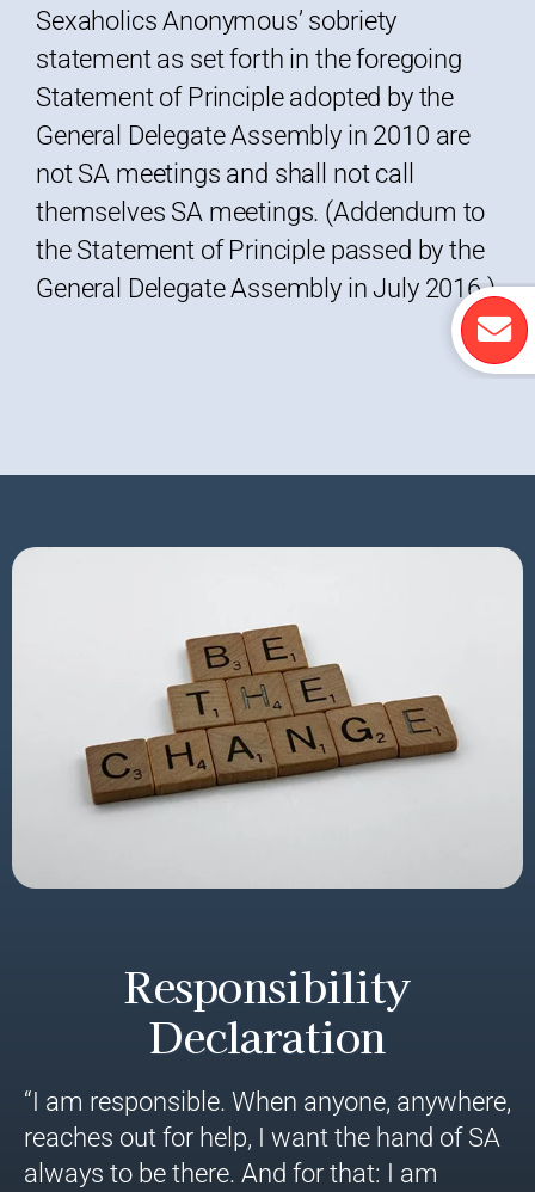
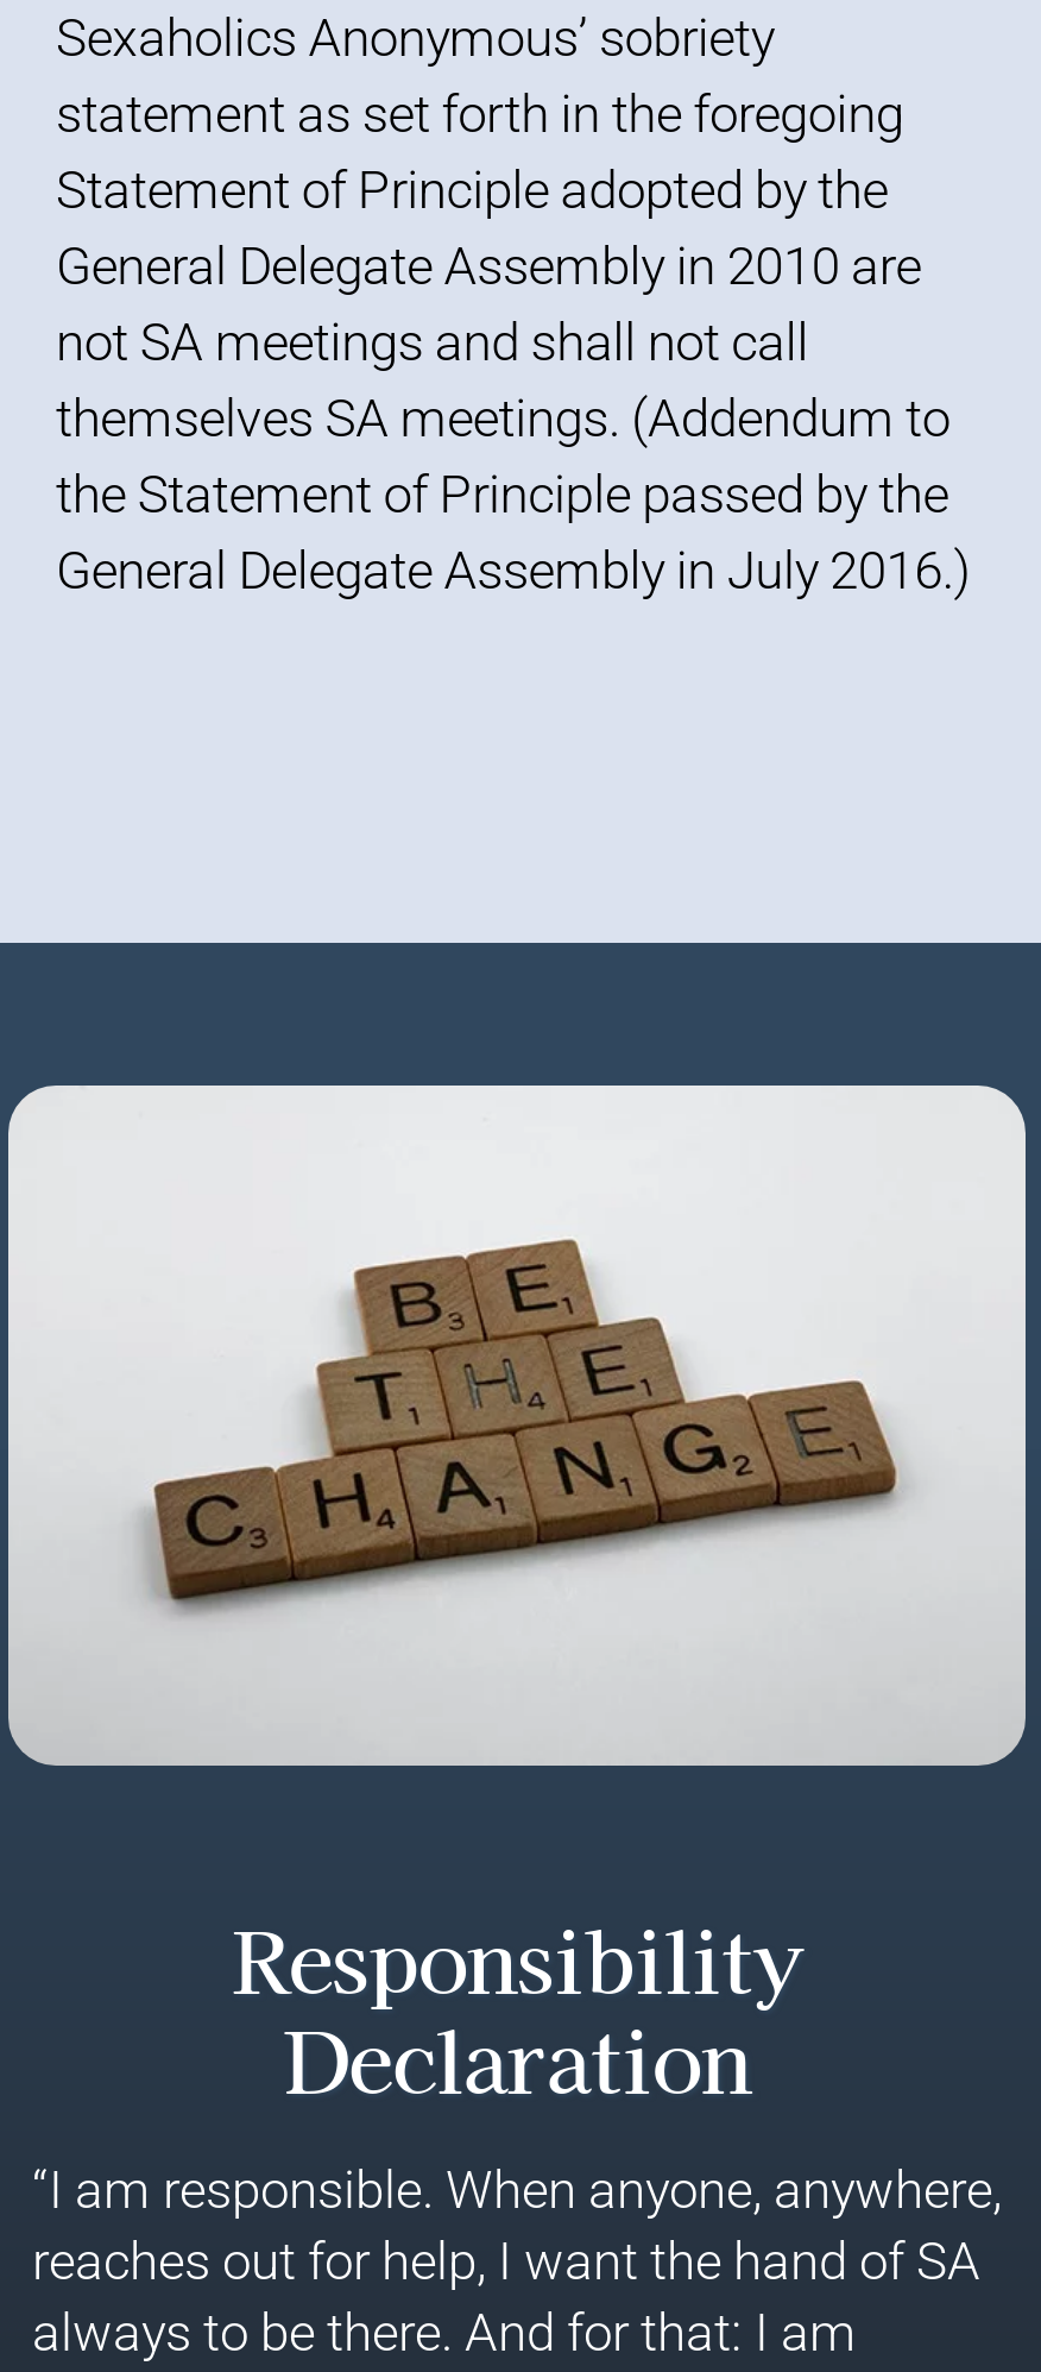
- [image]
